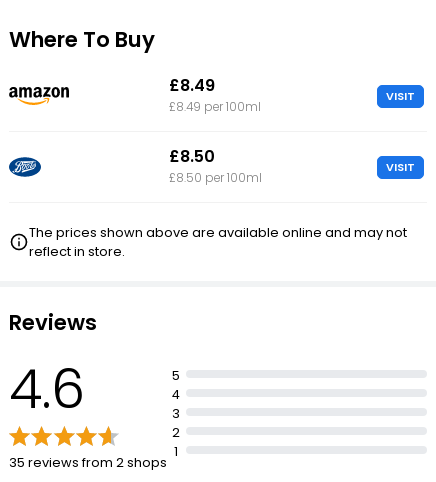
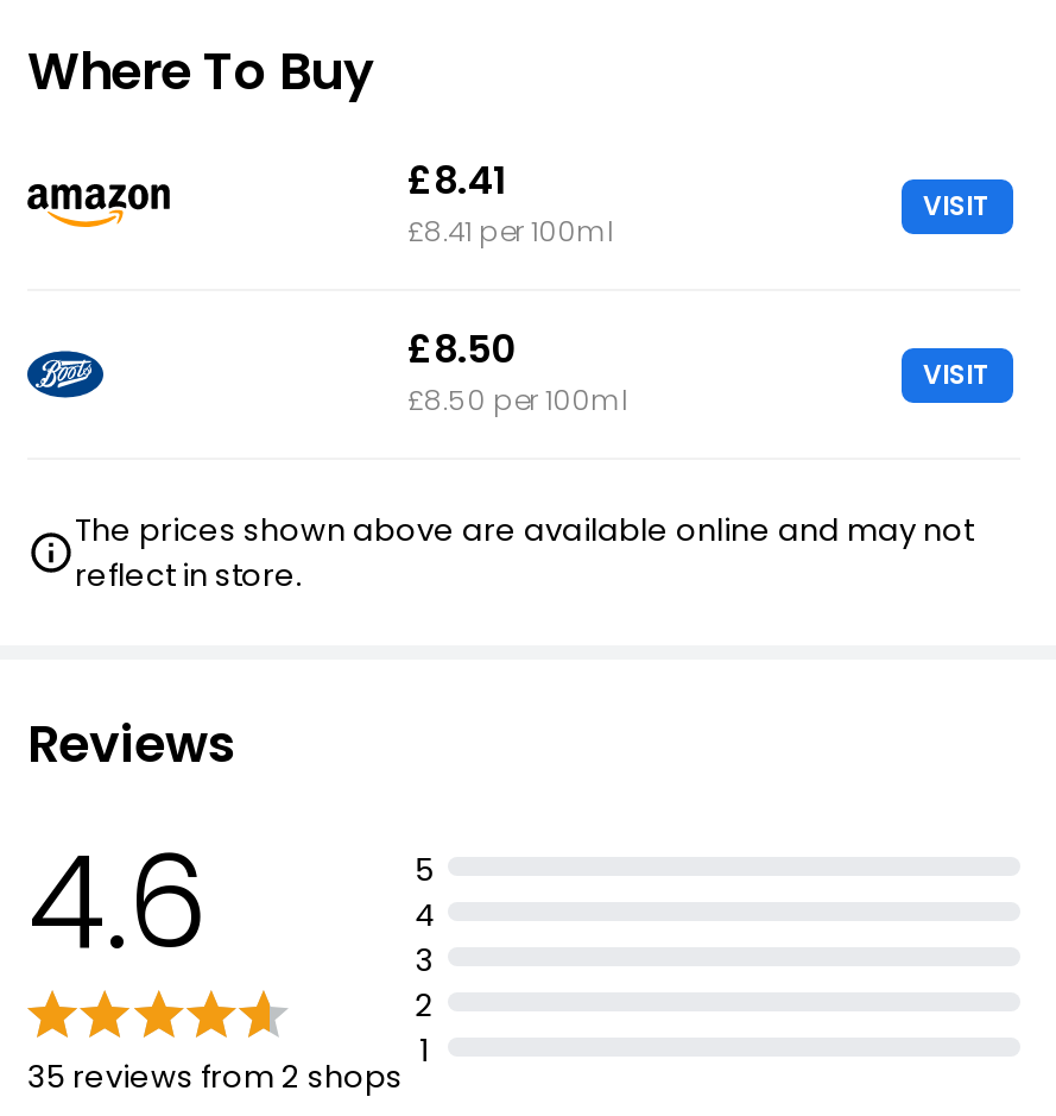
- £8.49
+ £8.41

- £8.49 per 100ml
+ £8.41 per 100ml
